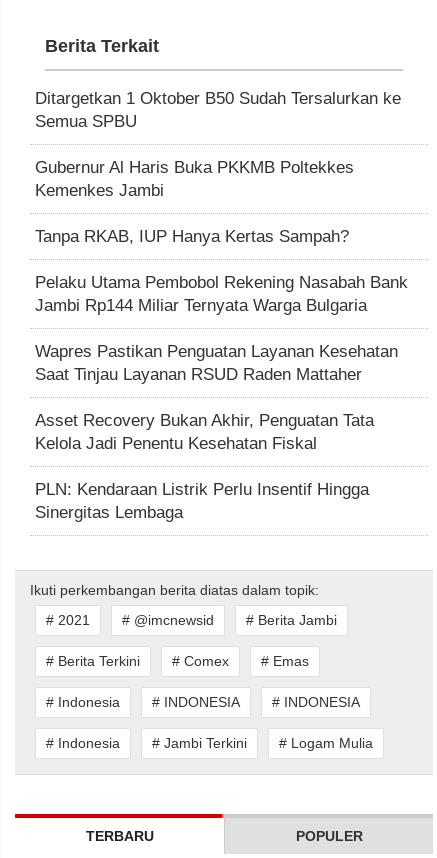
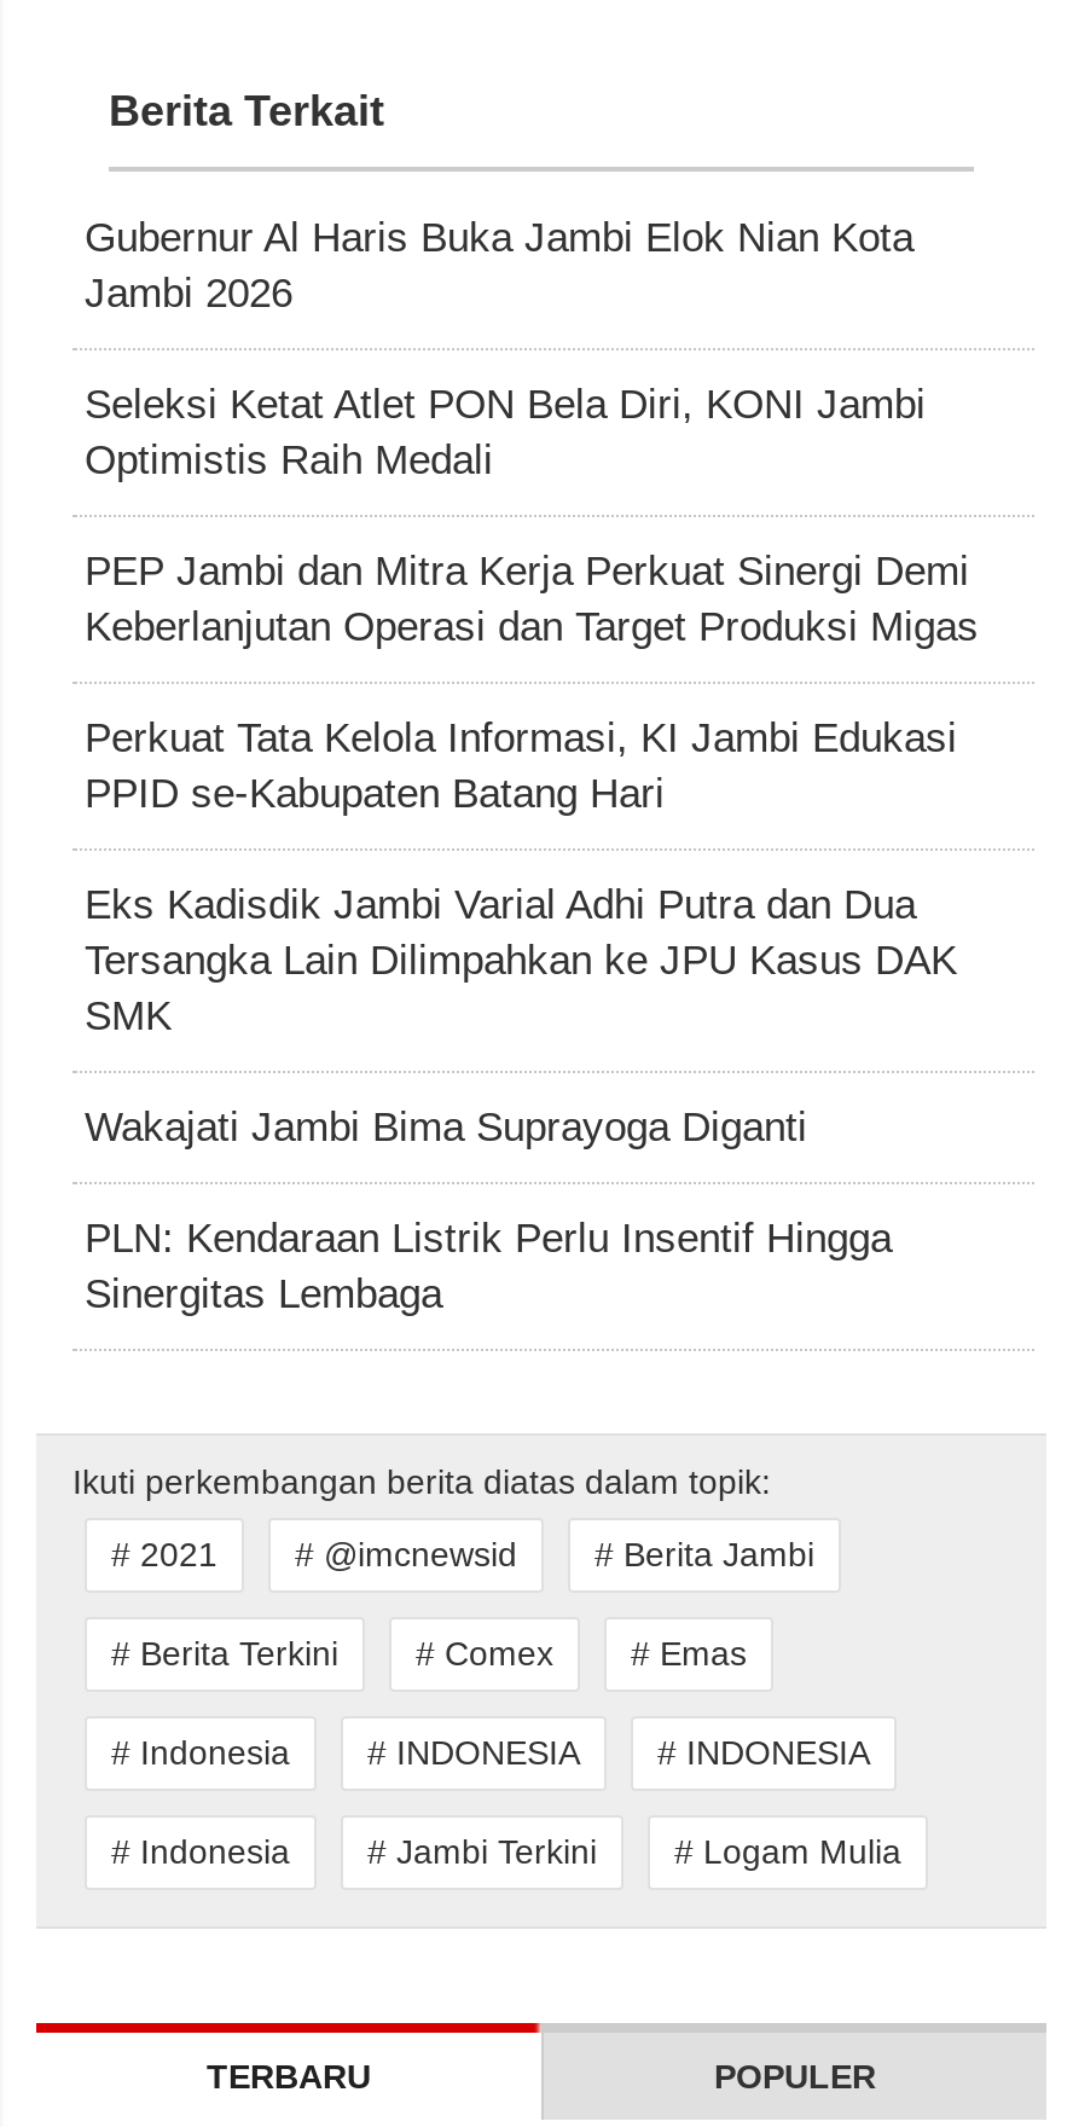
- Ditargetkan 1 Oktober B50 Sudah Tersalurkan ke
- Semua SPBU
+ Gubernur Al Haris Buka Jambi Elok Nian Kota
+ Jambi 2026

- Gubernur Al Haris Buka PKKMB Poltekkes
- Kemenkes Jambi
+ Seleksi Ketat Atlet PON Bela Diri, KONI Jambi
+ Optimistis Raih Medali

- Tanpa RKAB, IUP Hanya Kertas Sampah?
+ PEP Jambi dan Mitra Kerja Perkuat Sinergi Demi
+ Keberlanjutan Operasi dan Target Produksi Migas

- Pelaku Utama Pembobol Rekening Nasabah Bank
- Jambi Rp144 Miliar Ternyata Warga Bulgaria
+ Perkuat Tata Kelola Informasi, KI Jambi Edukasi
+ PPID se-Kabupaten Batang Hari

- Wapres Pastikan Penguatan Layanan Kesehatan
- Saat Tinjau Layanan RSUD Raden Mattaher
+ Eks Kadisdik Jambi Varial Adhi Putra dan Dua
+ Tersangka Lain Dilimpahkan ke JPU Kasus DAK
+ SMK

- Asset Recovery Bukan Akhir, Penguatan Tata
- Kelola Jadi Penentu Kesehatan Fiskal
+ Wakajati Jambi Bima Suprayoga Diganti
